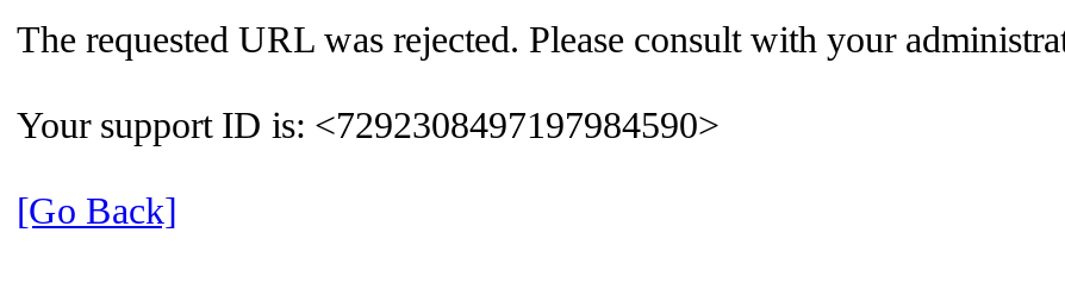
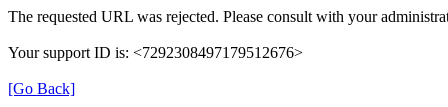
- Your support ID is: <7292308497197984590>
+ Your support ID is: <7292308497179512676>
